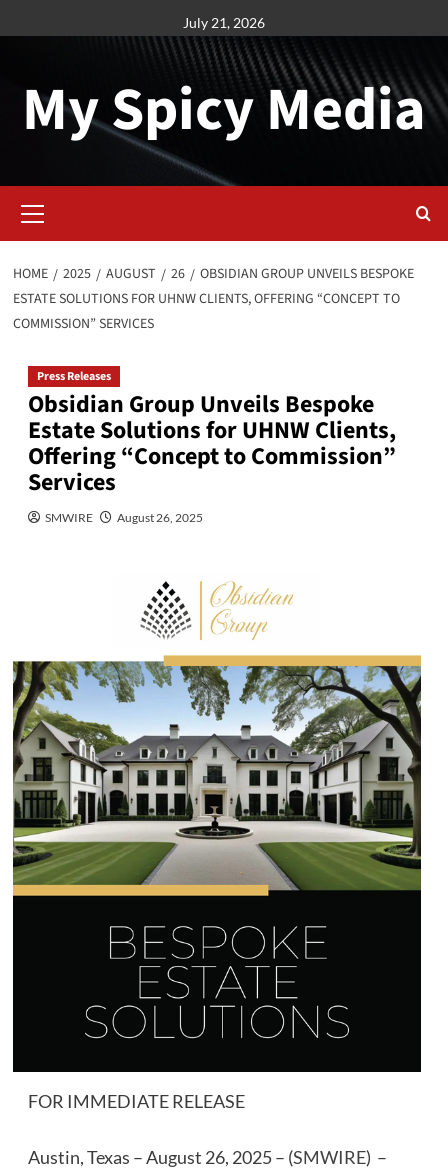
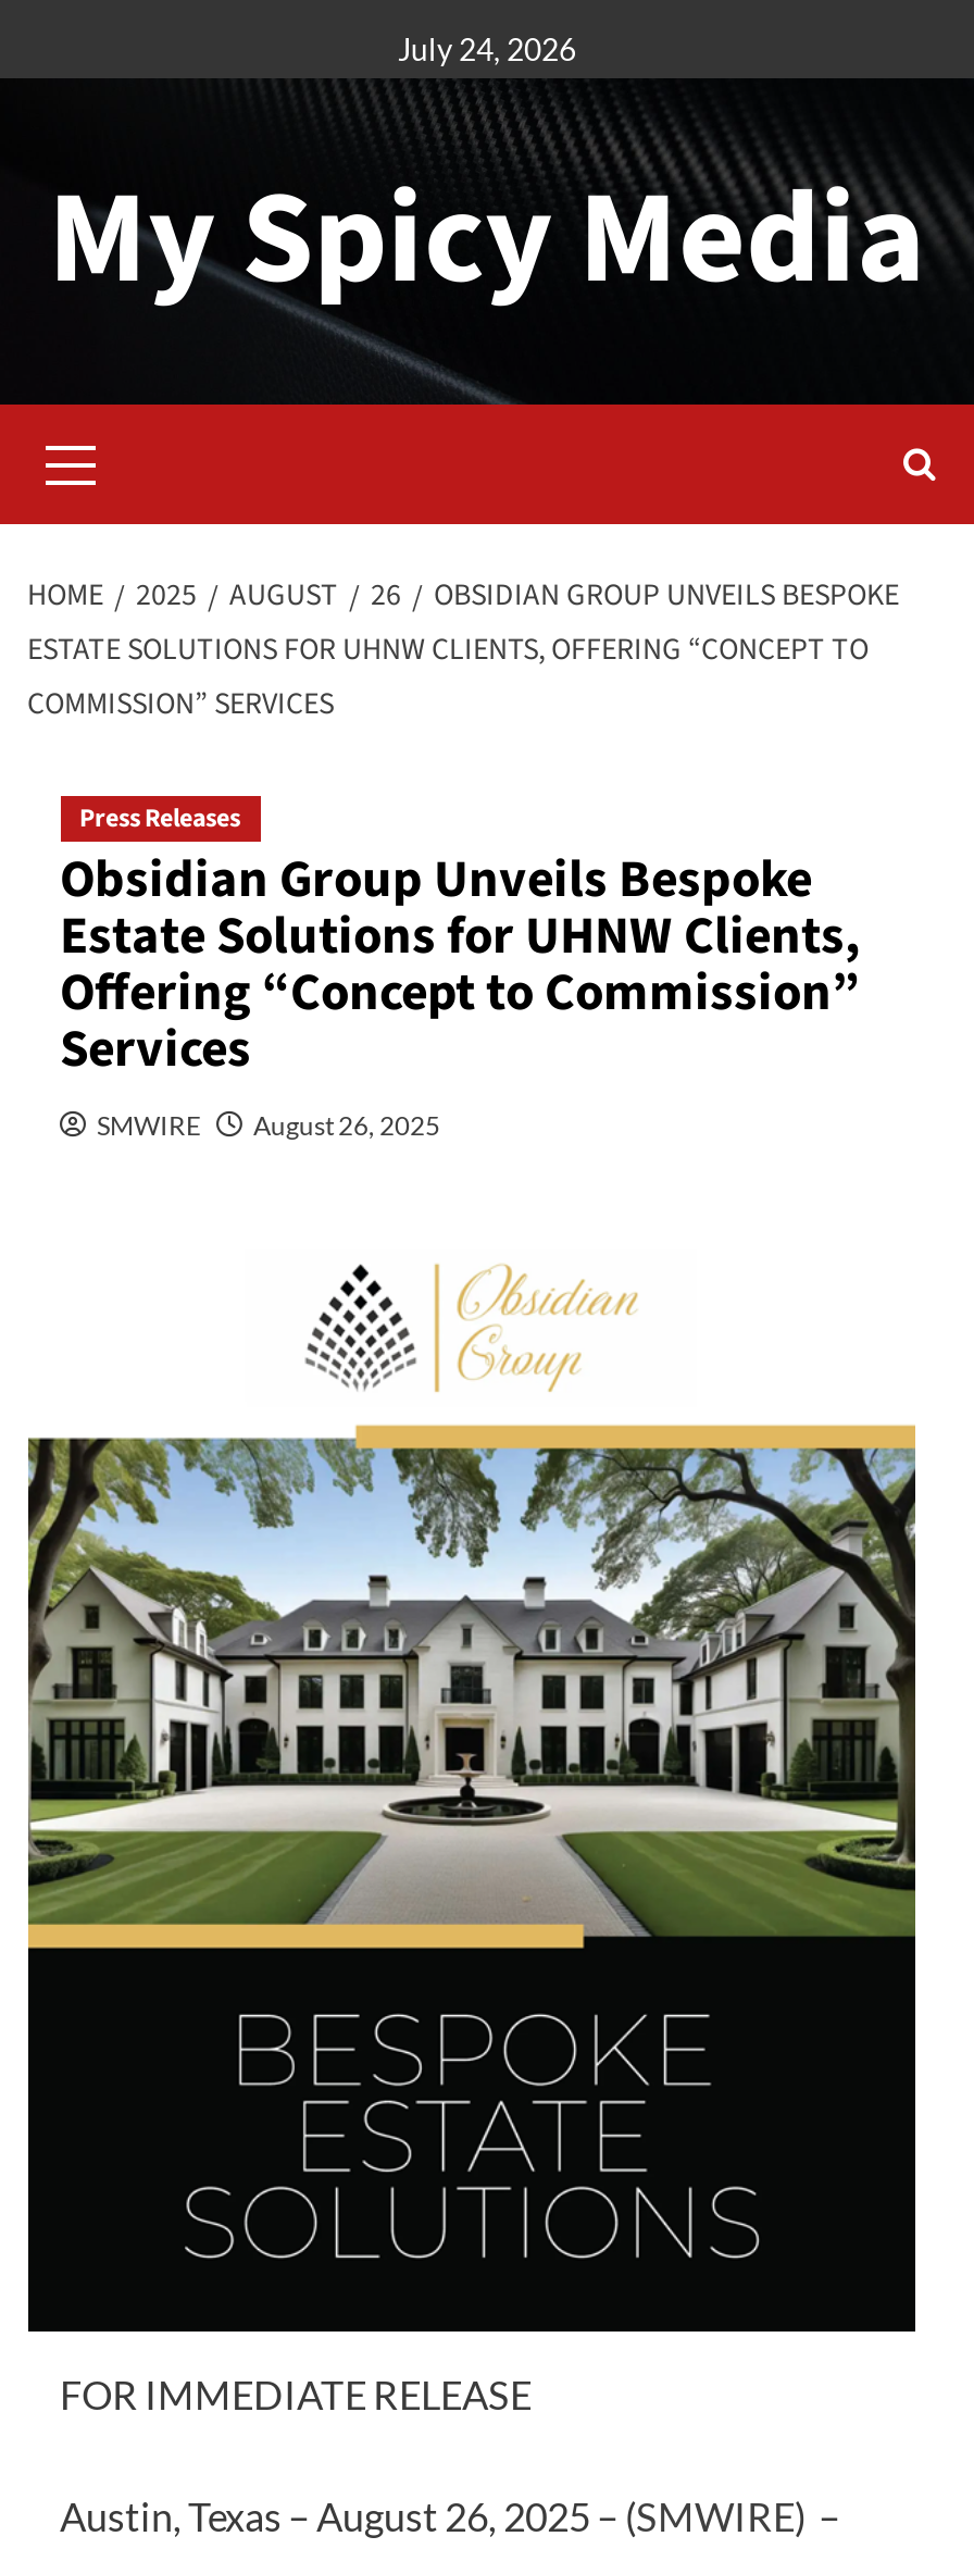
- July 21, 2026
+ July 24, 2026
